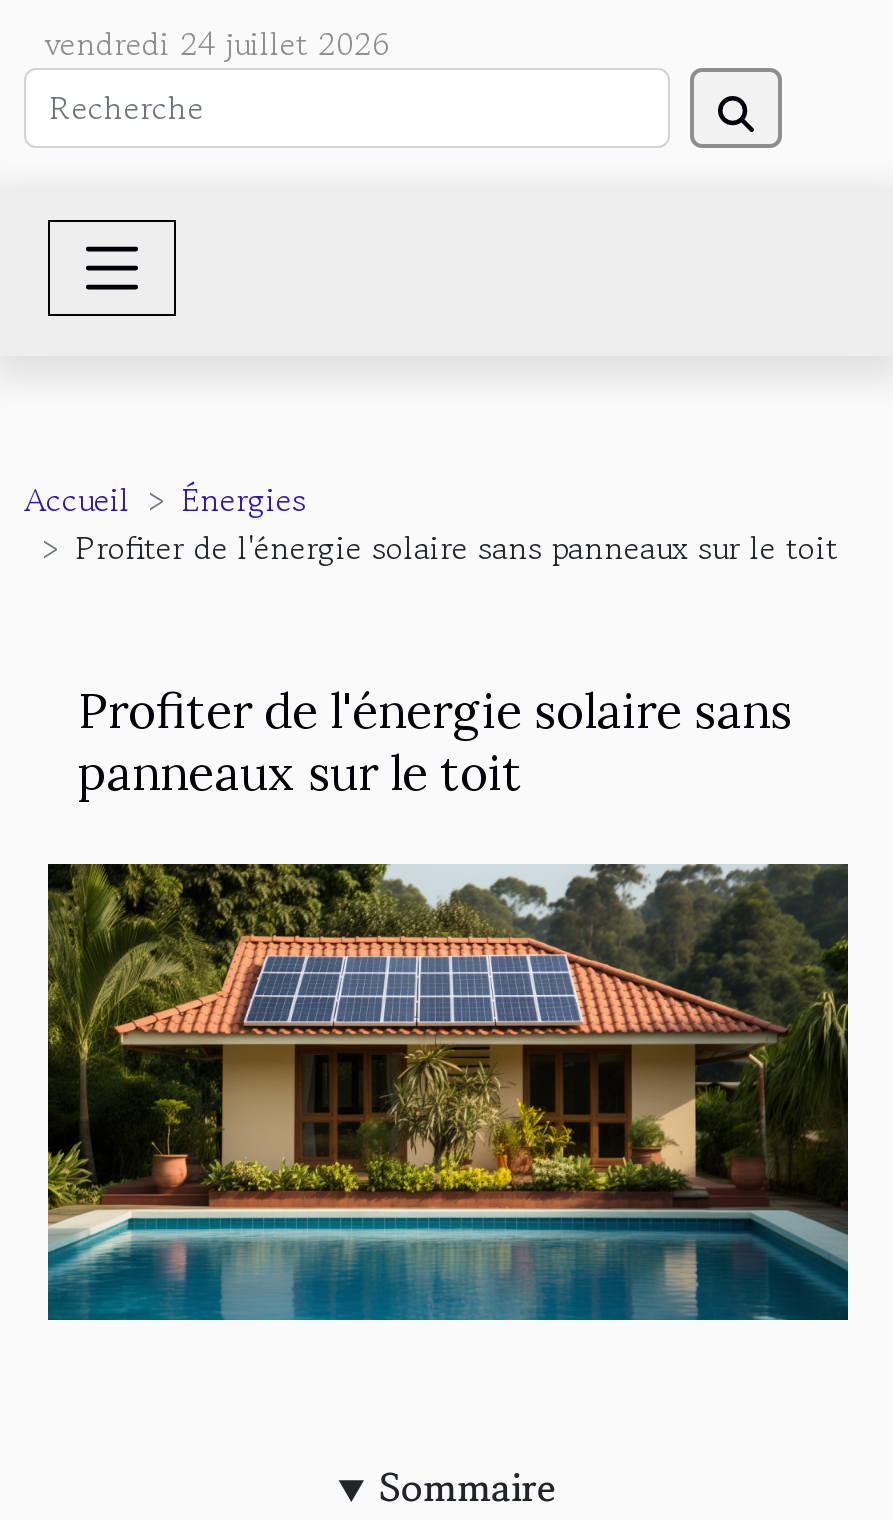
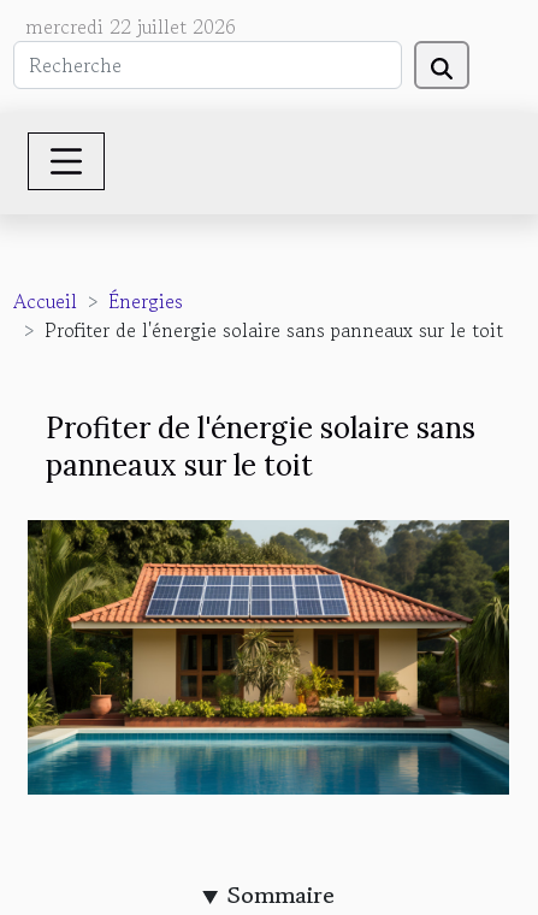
- vendredi 24 juillet 2026
+ mercredi 22 juillet 2026
